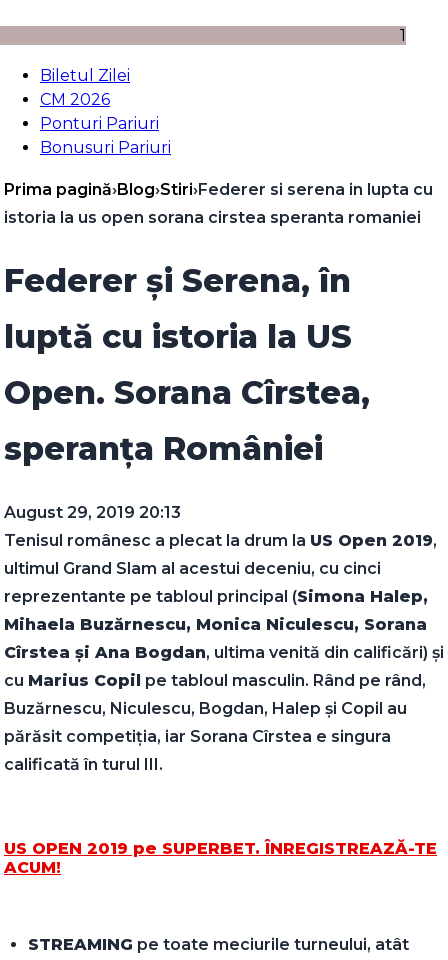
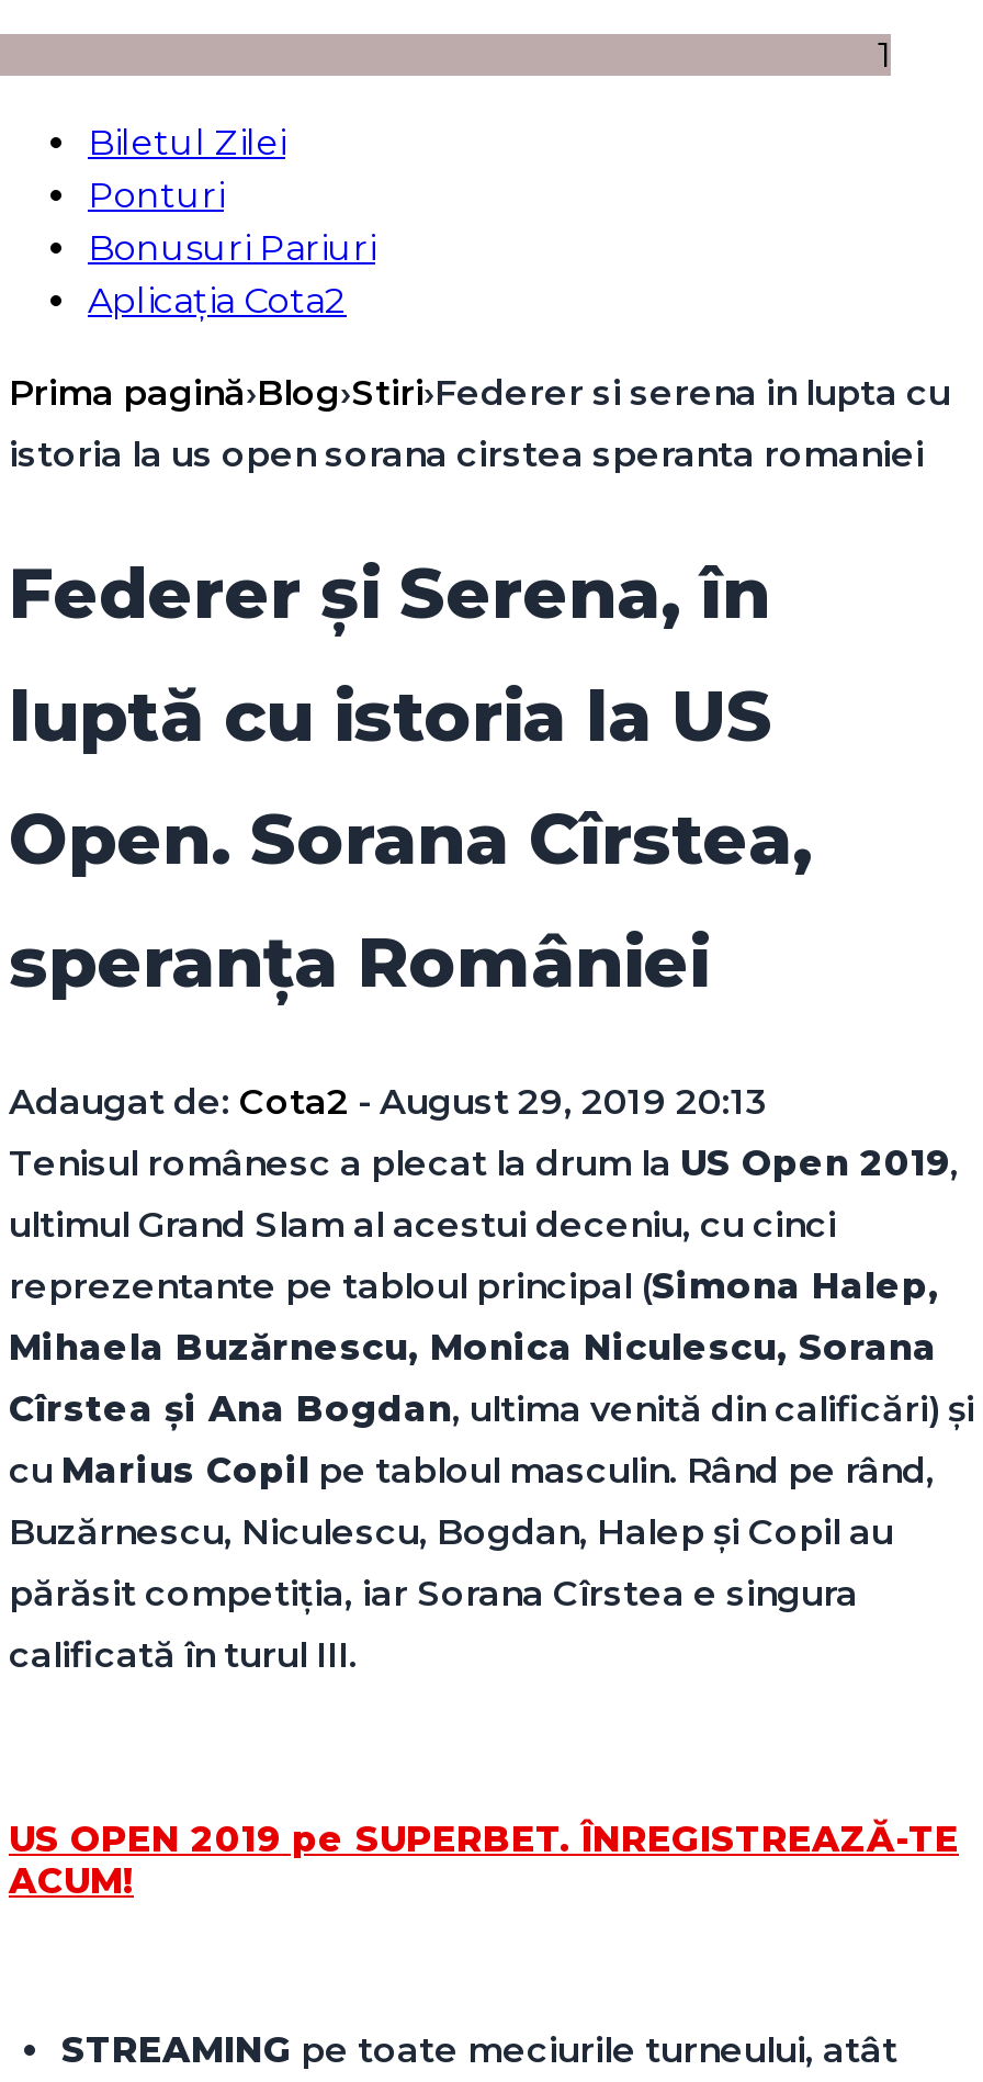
- CM 2026
- Ponturi Pariuri
+ Ponturi

moved up: Bonusuri Pariuri

+ Aplicația Cota2

- August 29, 2019 20:13
+ Adaugat de: Cota2 - August 29, 2019 20:13
